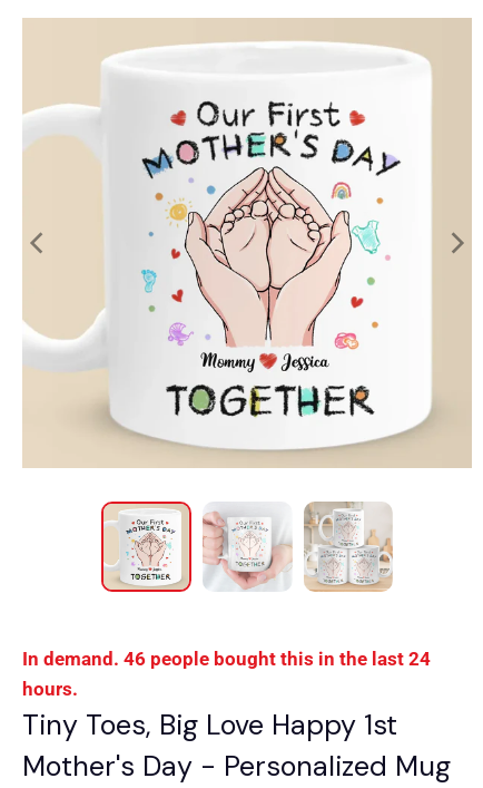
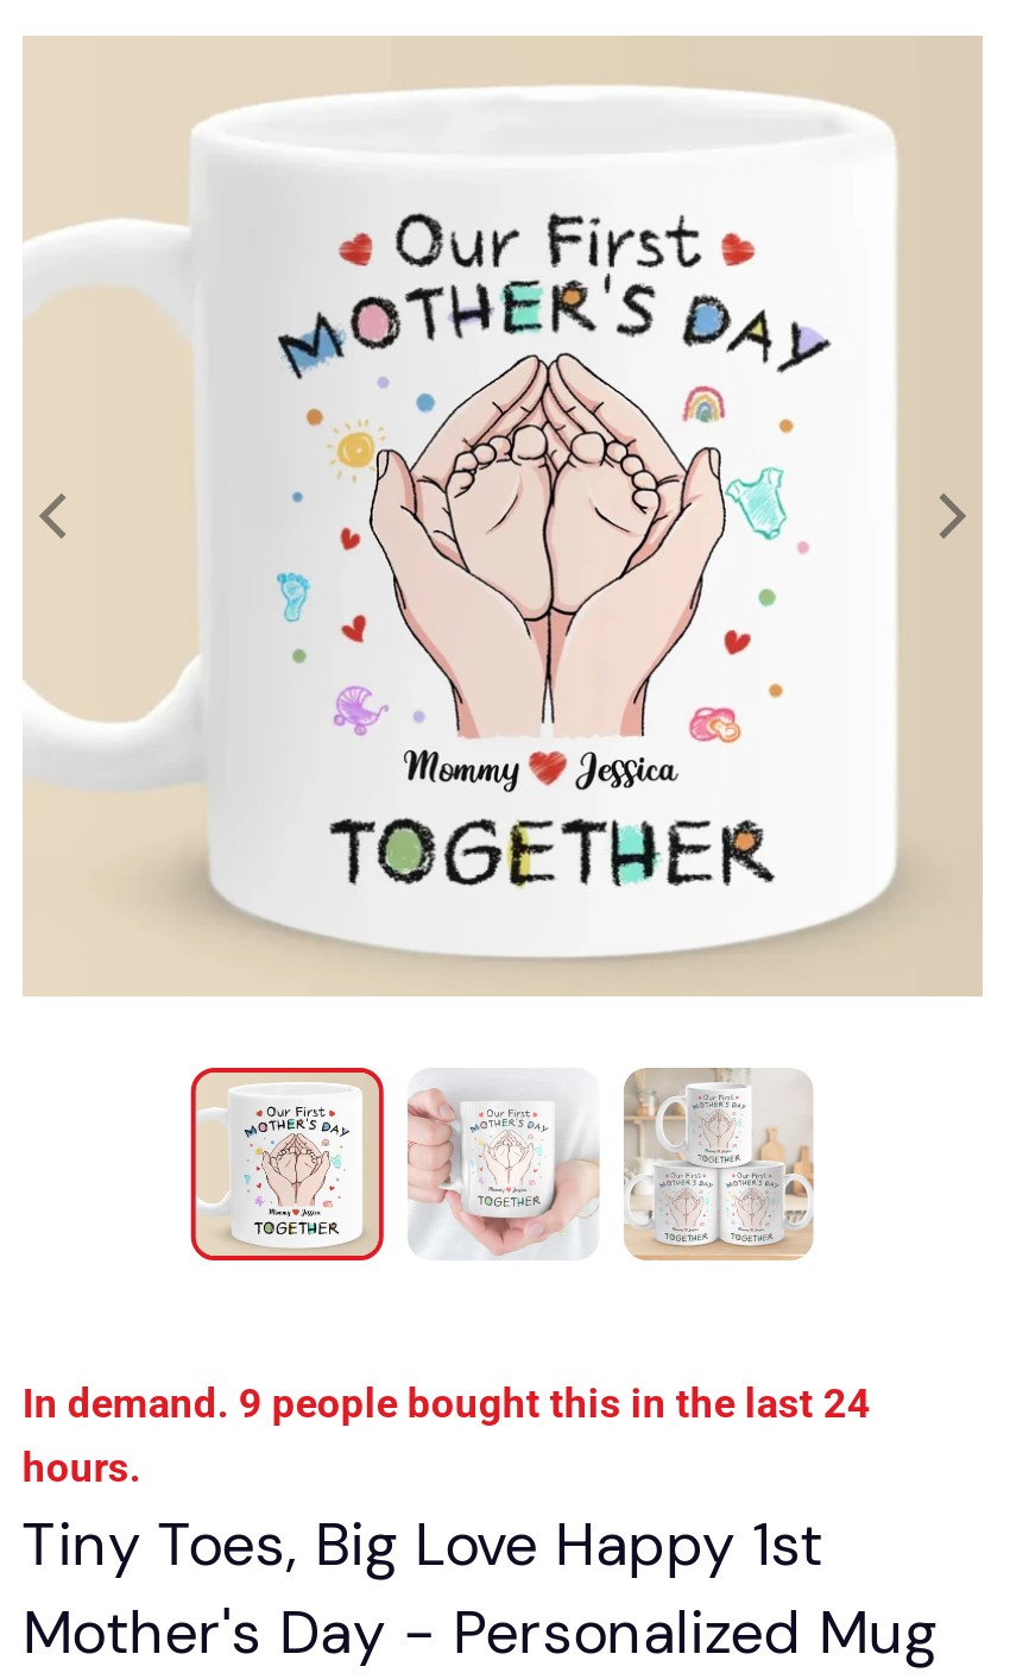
- In demand. 46 people bought this in the last 24
+ In demand. 9 people bought this in the last 24
